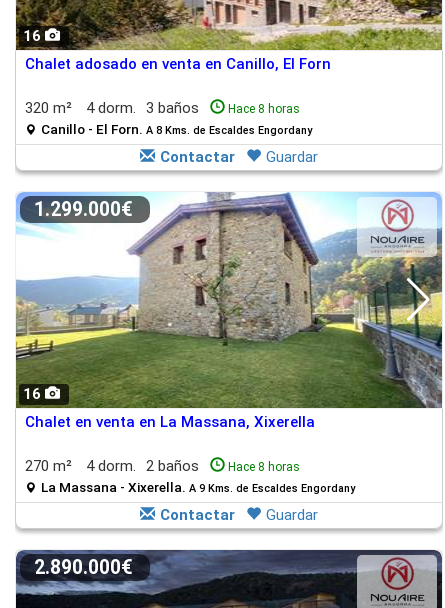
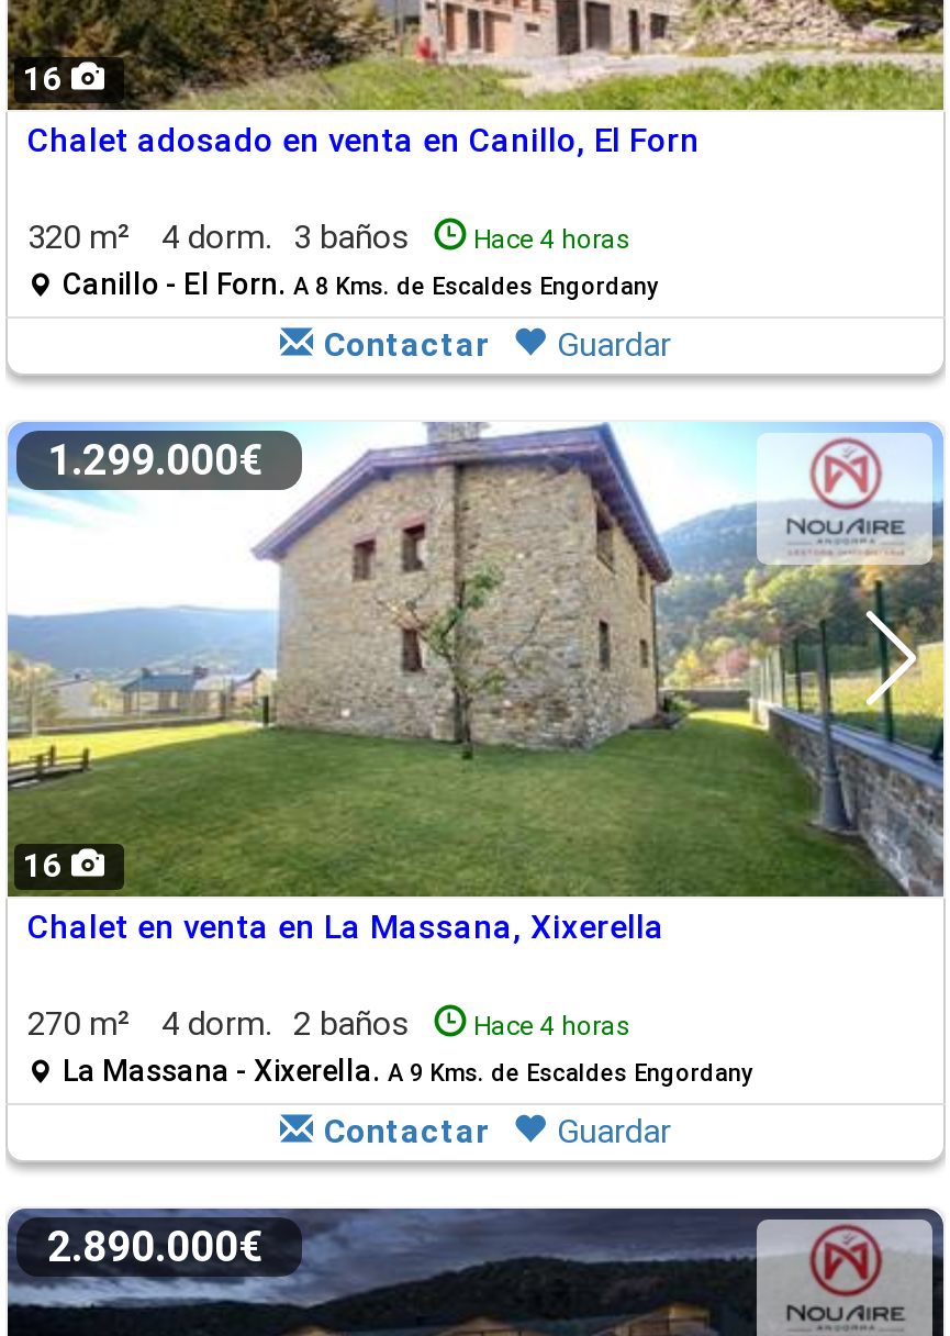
- Hace 8 horas
+ Hace 4 horas

- Hace 8 horas
+ Hace 4 horas
